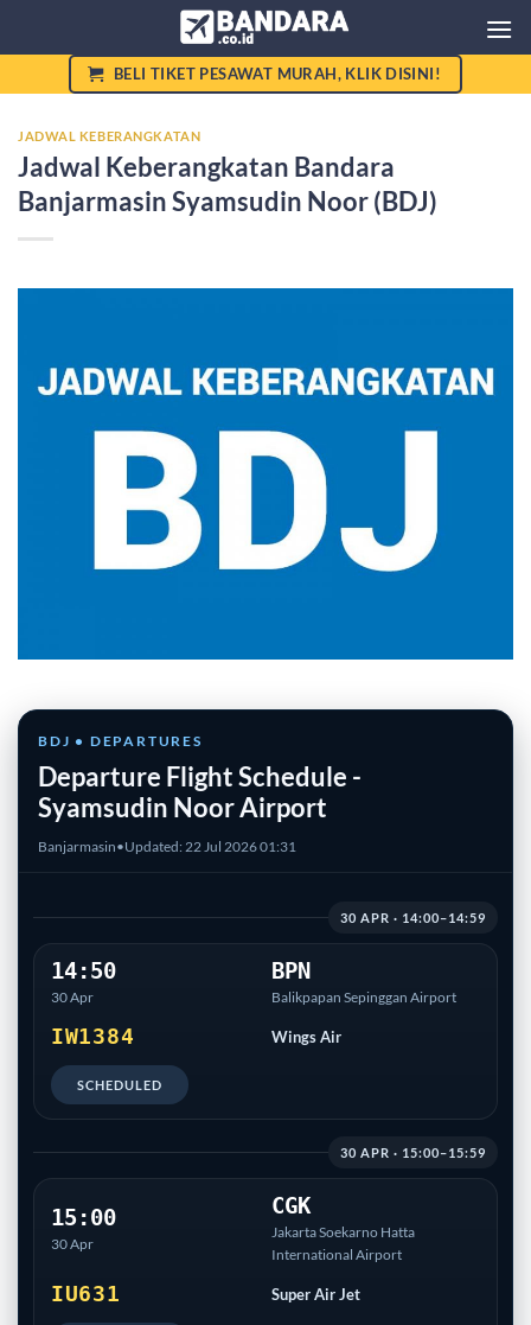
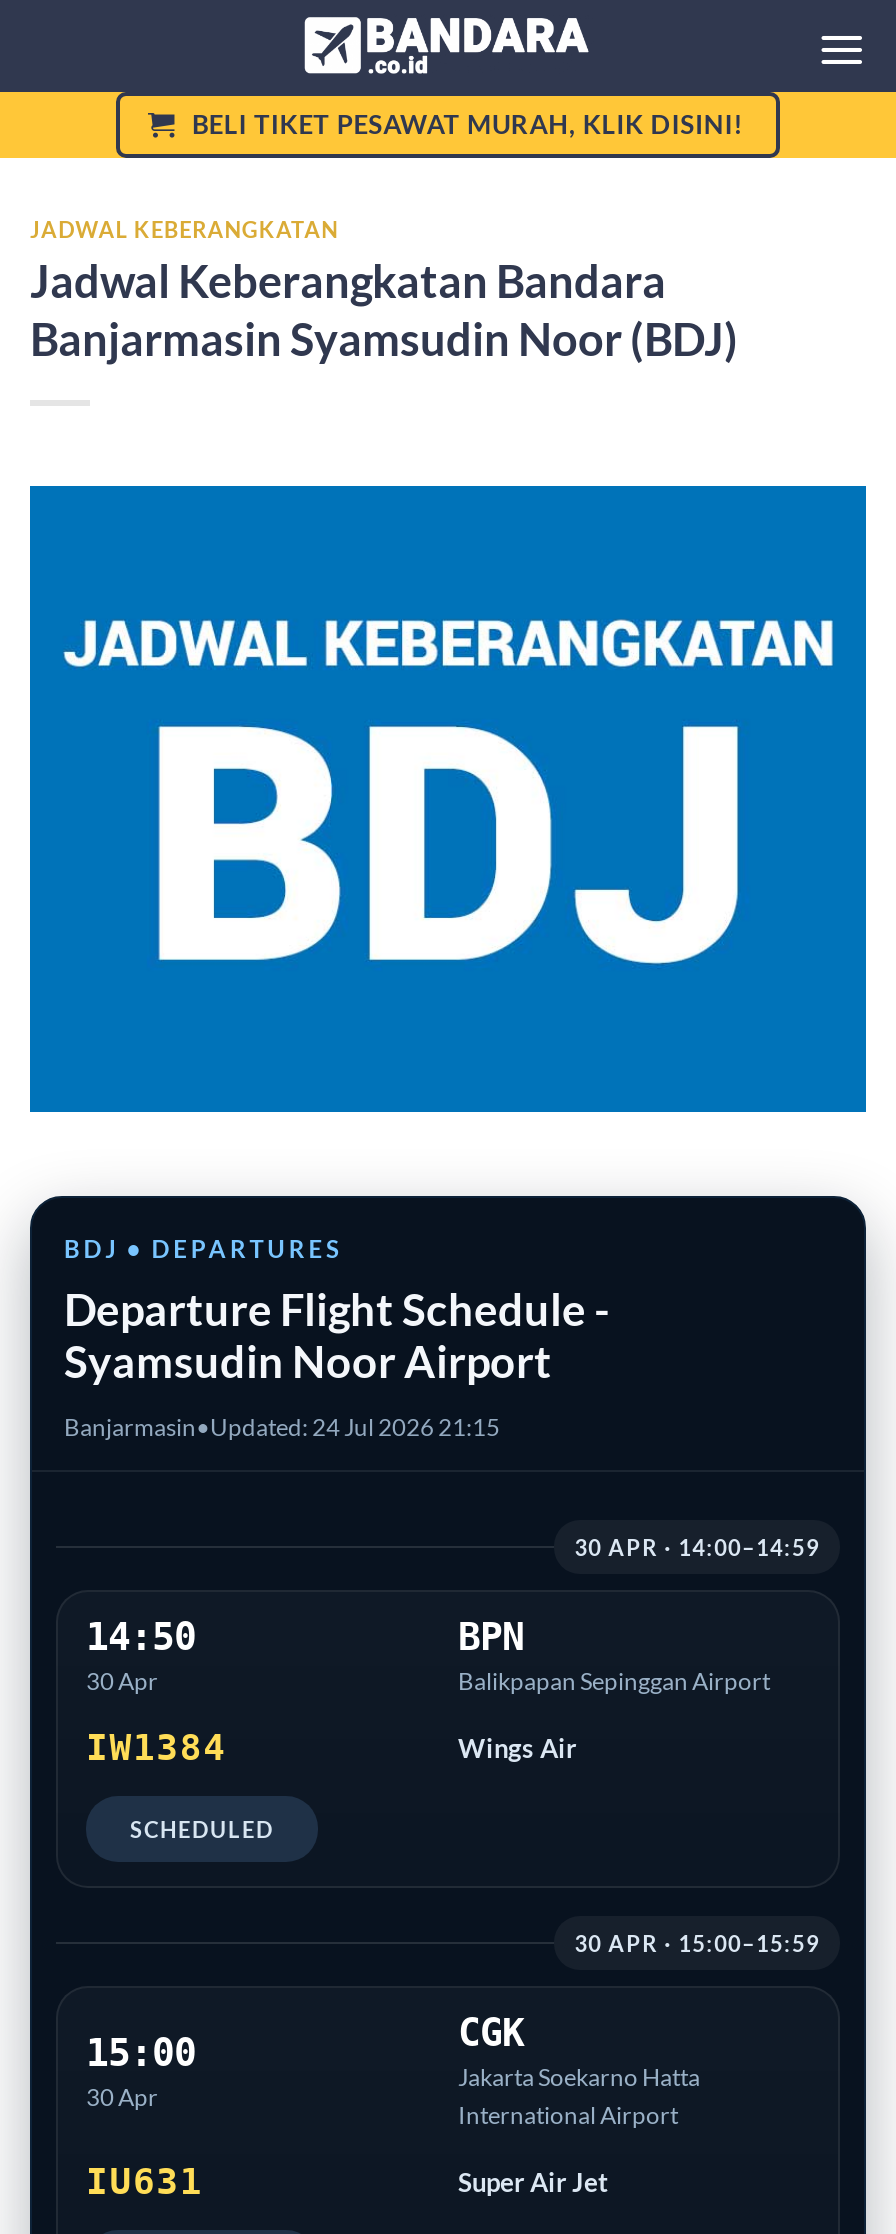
- Banjarmasin•Updated: 22 Jul 2026 01:31
+ Banjarmasin•Updated: 24 Jul 2026 21:15
